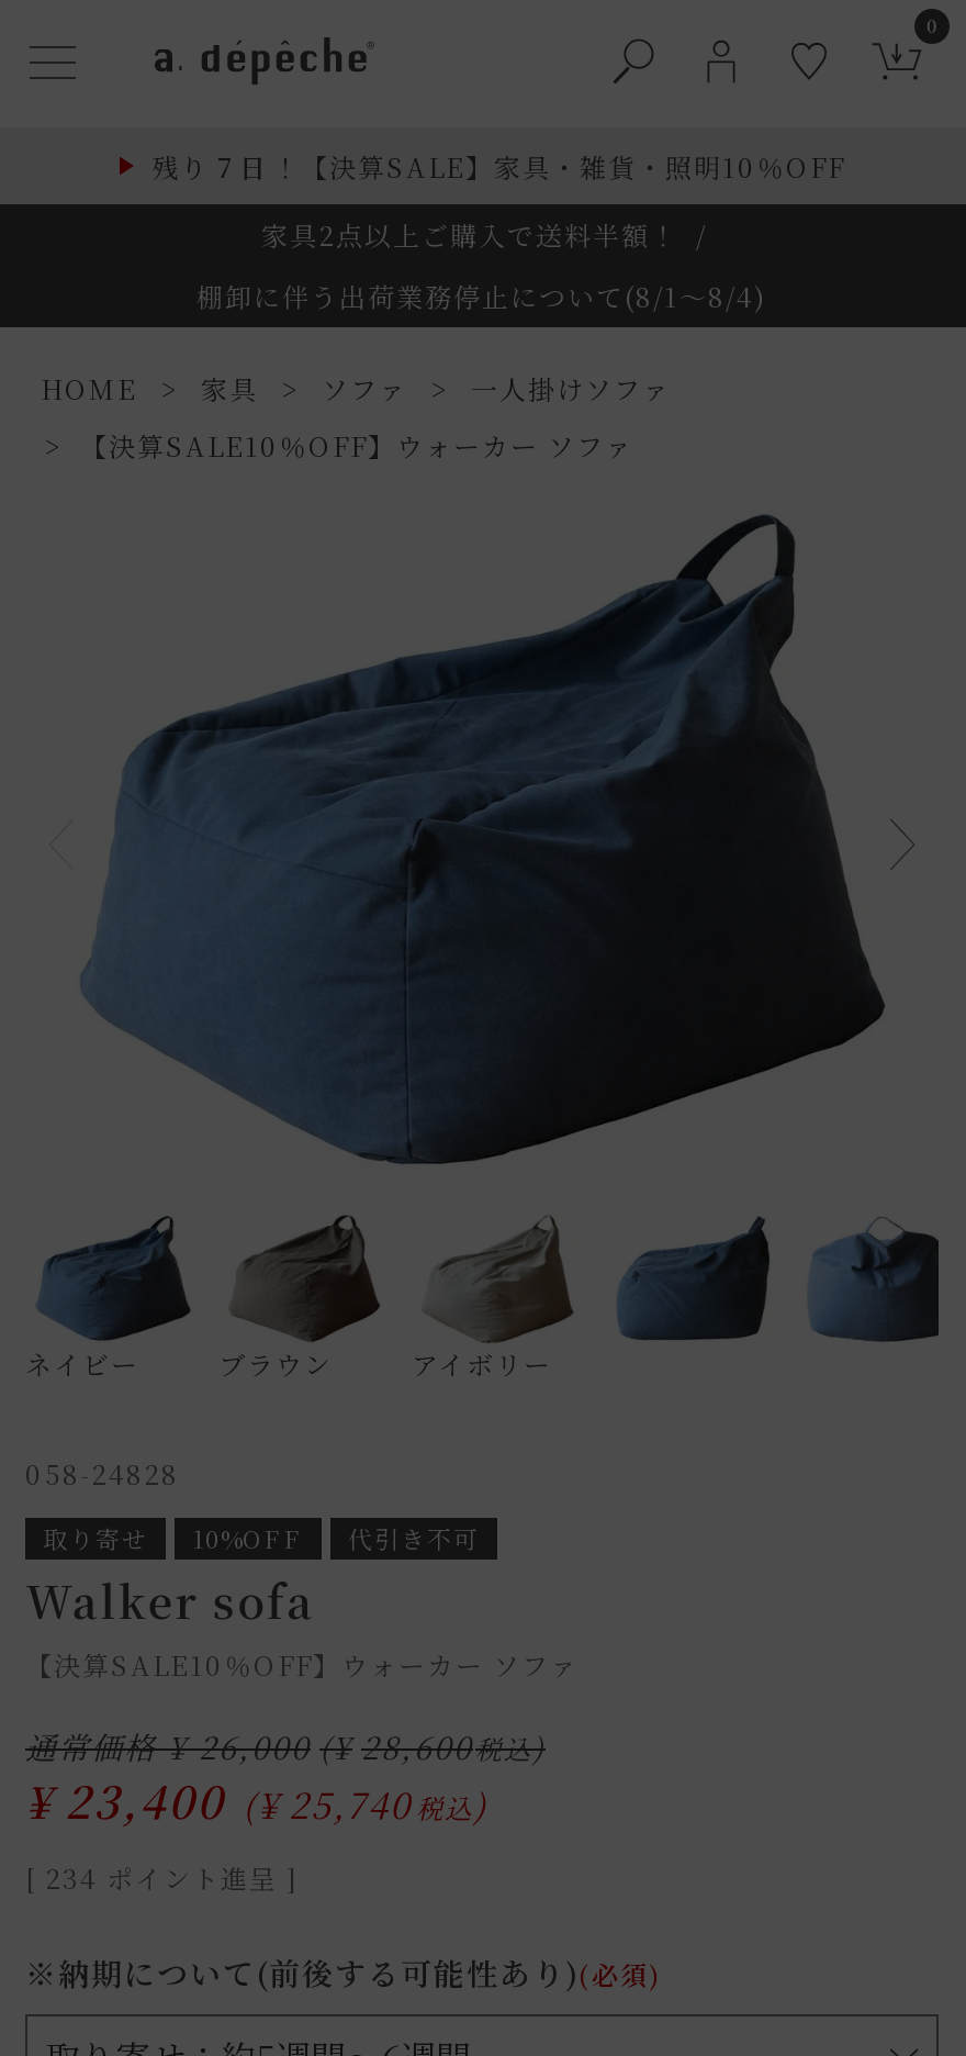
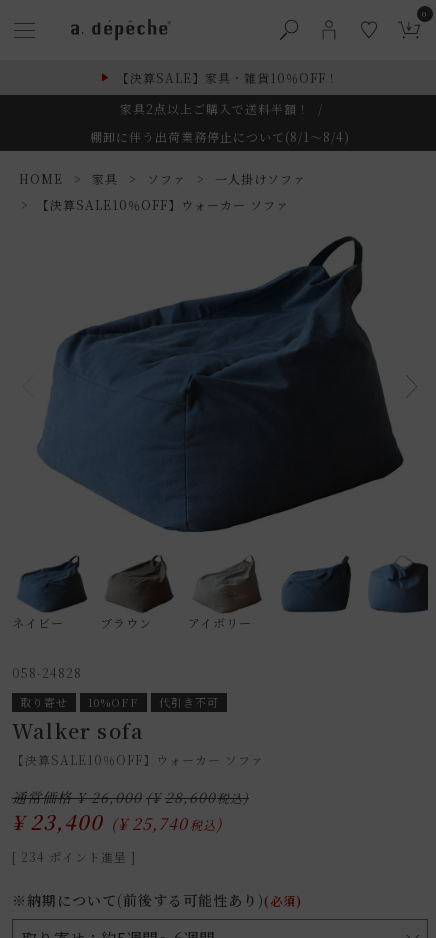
- 残り 7 日 ！【決算SALE】家具・雑貨・照明10％OFF
+ 【決算SALE】家具・雑貨10％OFF！
